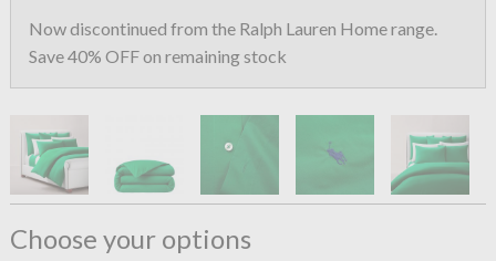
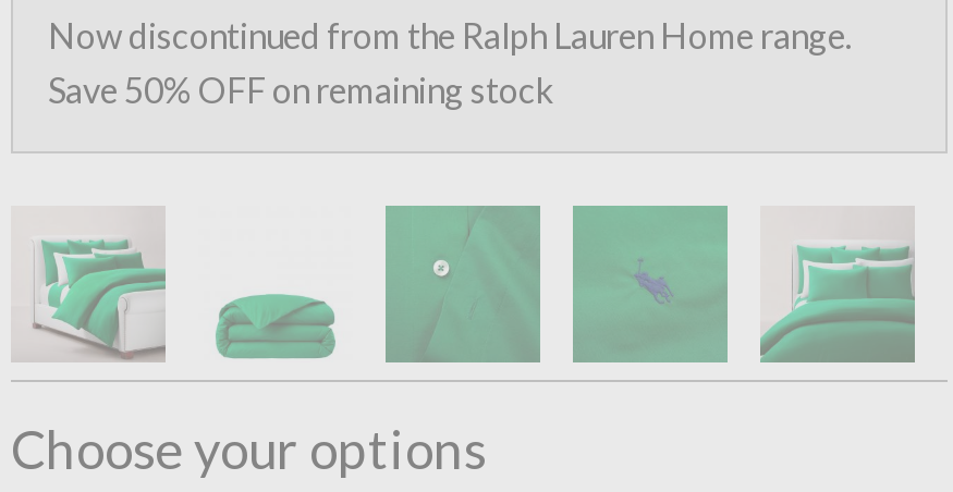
- Save 40% OFF on remaining stock
+ Save 50% OFF on remaining stock
